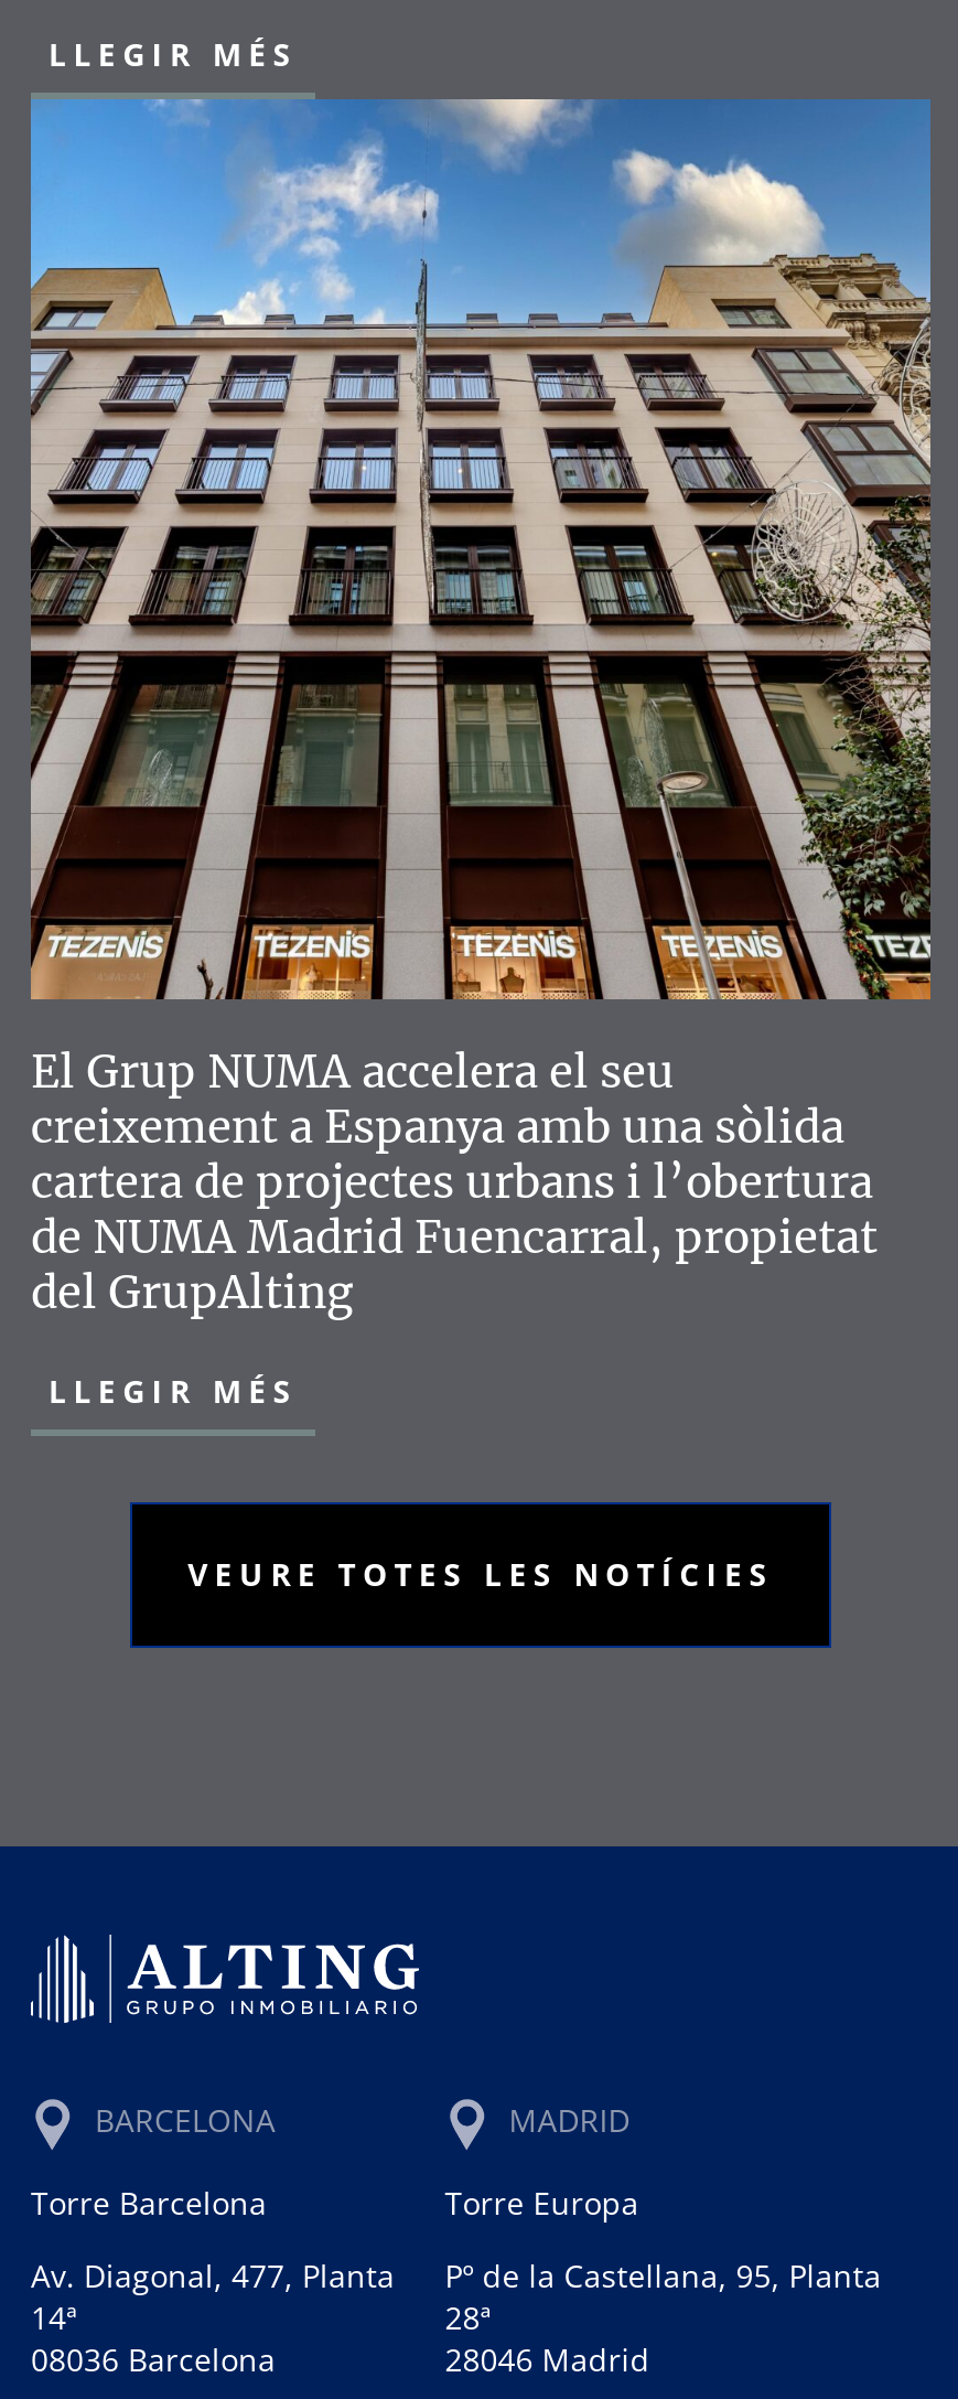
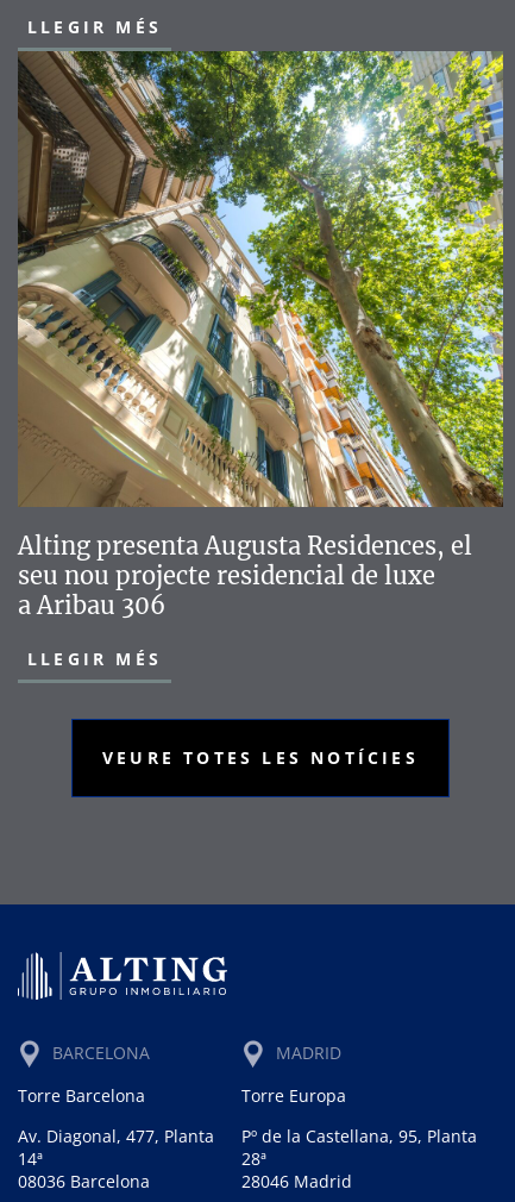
- [image]
- El Grup NUMA accelera el seu
- creixement a Espanya amb una sòlida
- cartera de projectes urbans i l’obertura
- de NUMA Madrid Fuencarral, propietat
- del GrupAlting
+ [image]
+ Alting presenta Augusta Residences, el
+ seu nou projecte residencial de luxe
+ a Aribau 306
